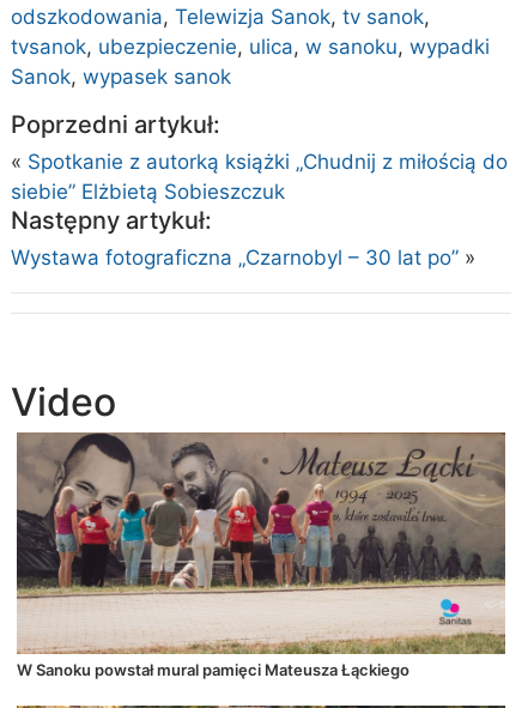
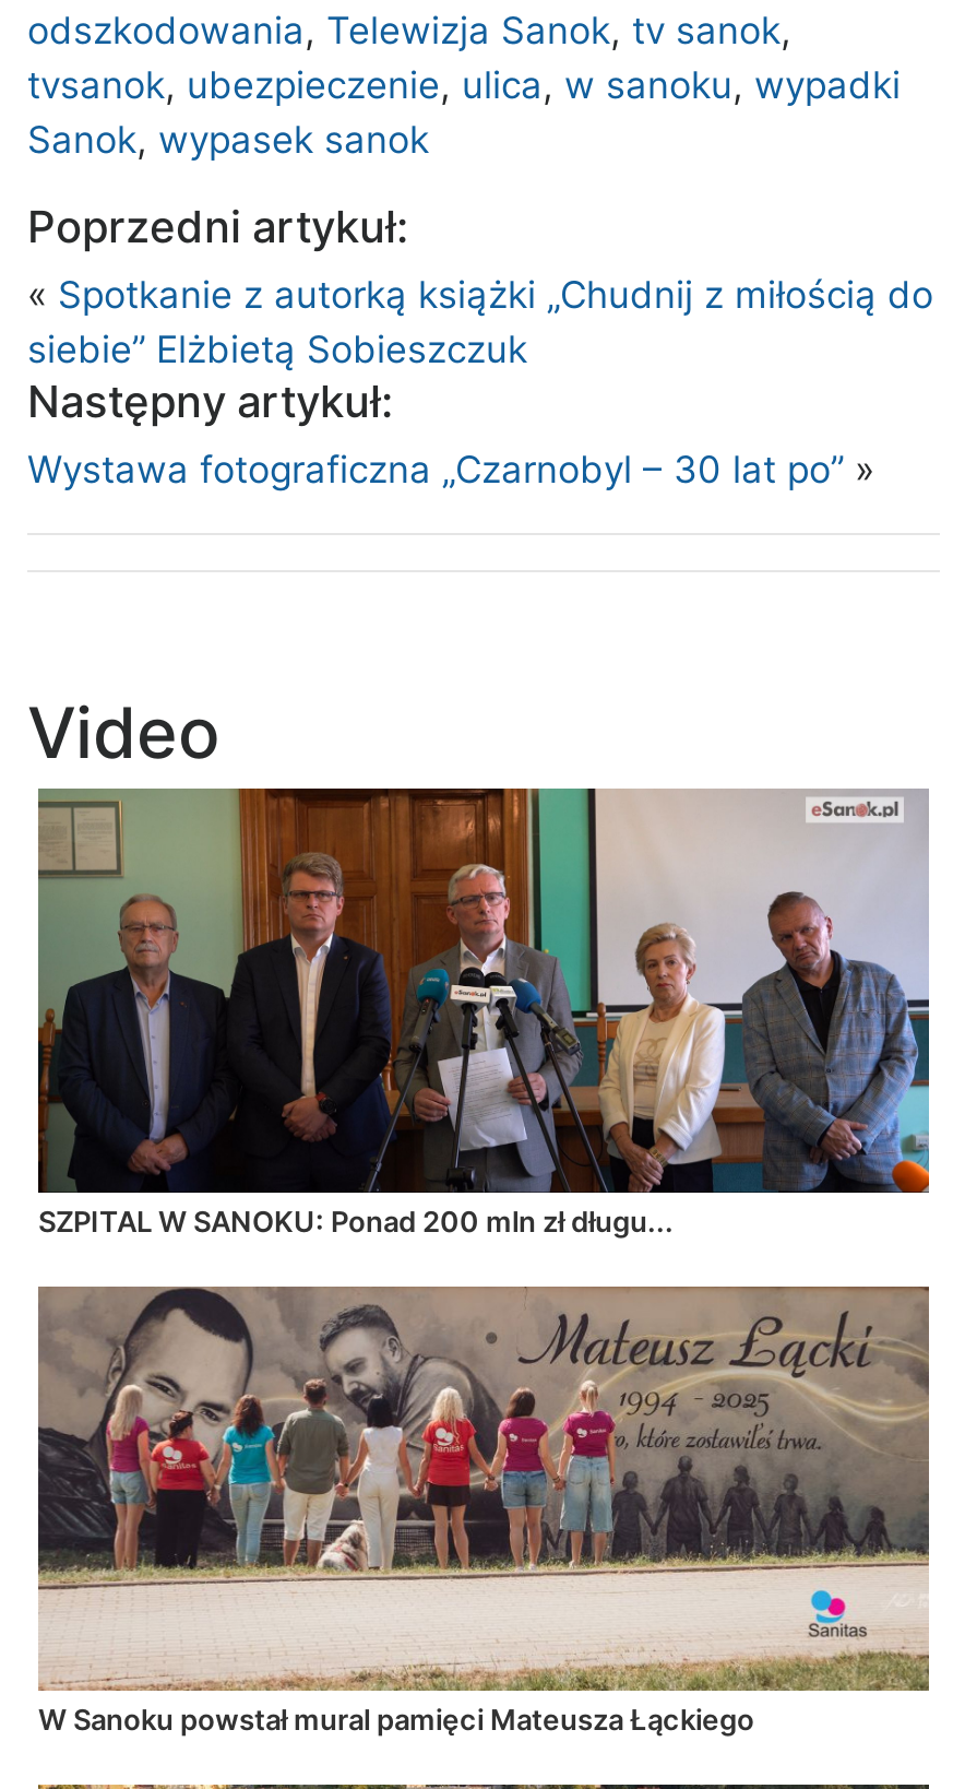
+ [image]
+ SZPITAL W SANOKU: Ponad 200 mln zł długu...
